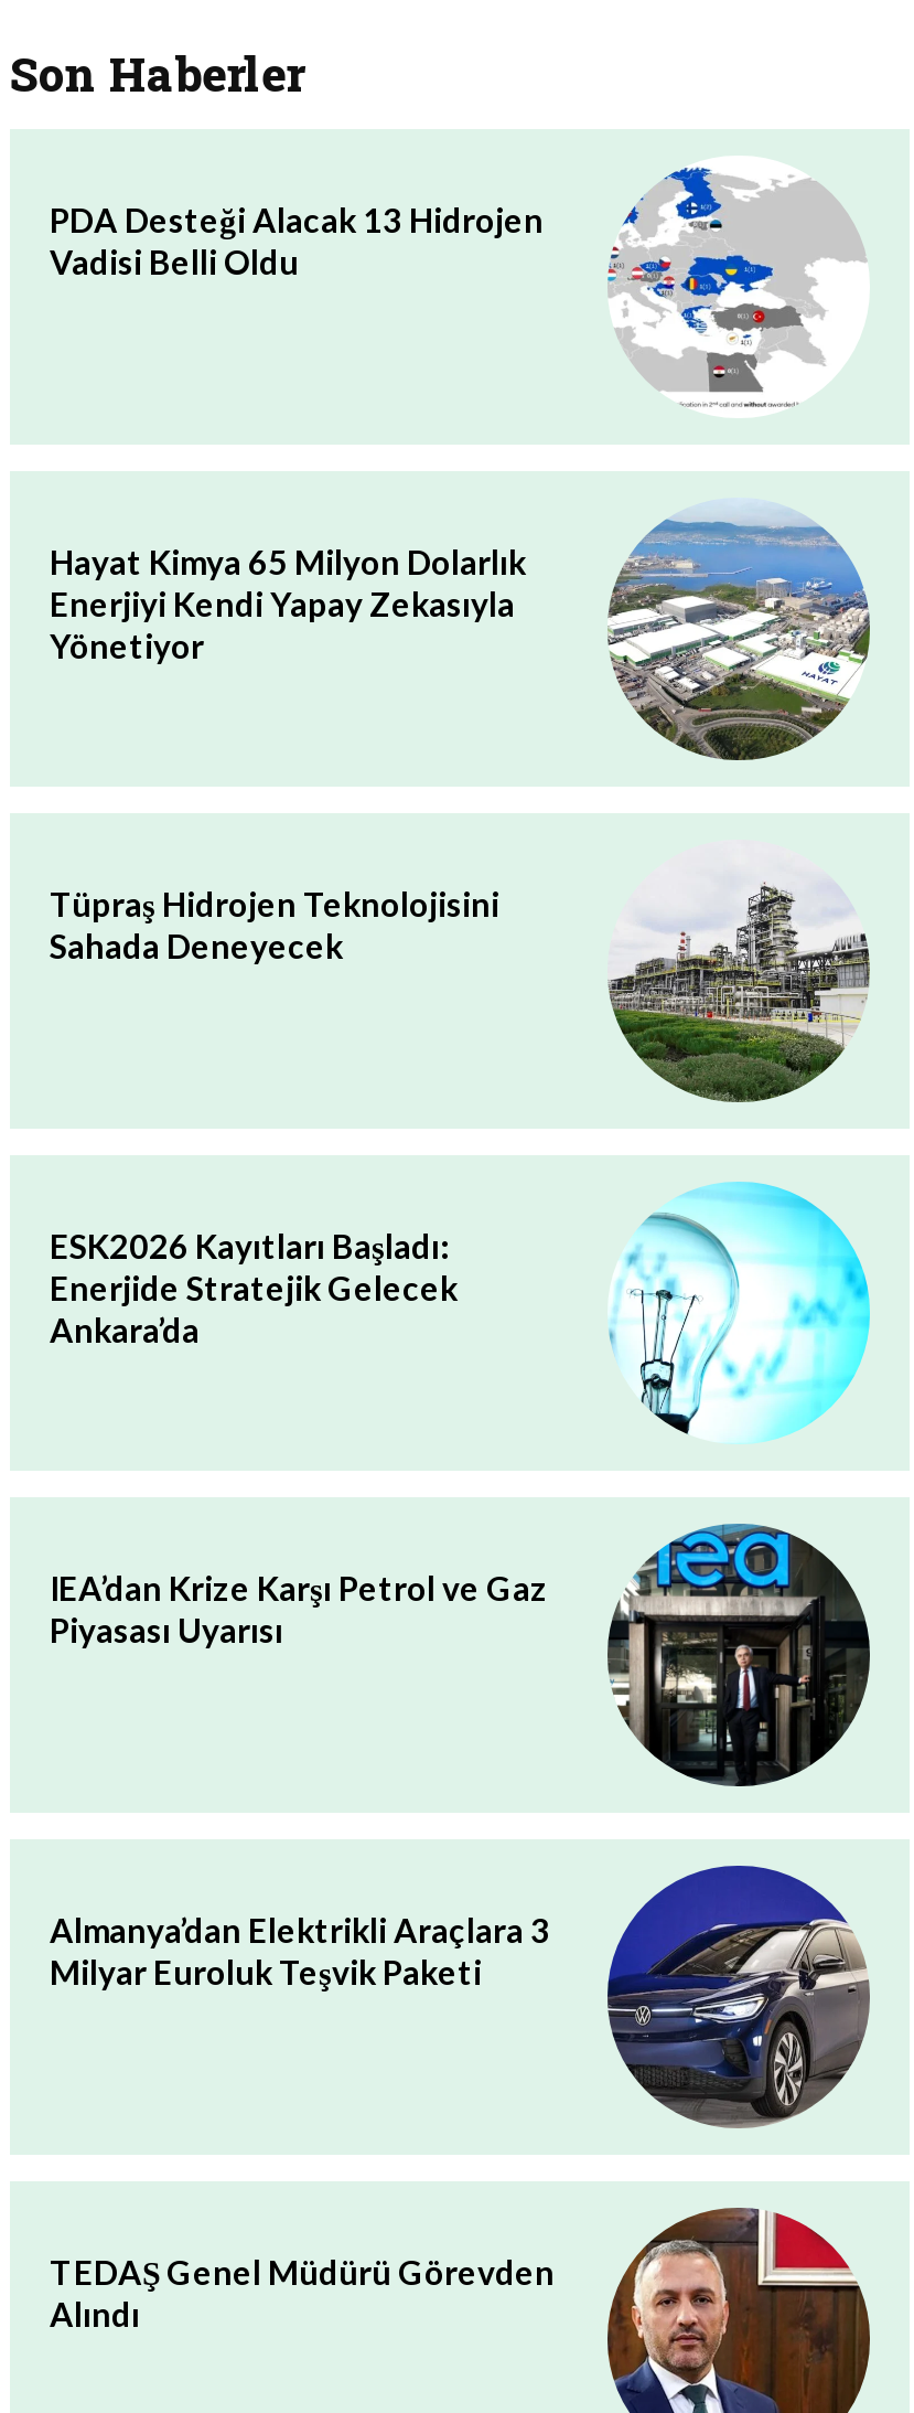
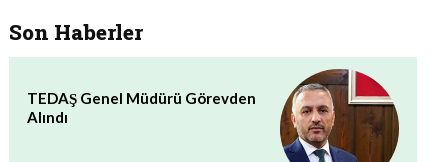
- [image]
- PDA Desteği Alacak 13 Hidrojen
- Vadisi Belli Oldu

- [image]
- Hayat Kimya 65 Milyon Dolarlık
- Enerjiyi Kendi Yapay Zekasıyla
- Yönetiyor

- [image]

- Tüpraş Hidrojen Teknolojisini
- Sahada Deneyecek

- [image]

- ESK2026 Kayıtları Başladı:
- Enerjide Stratejik Gelecek
- Ankara’da

- [image]
- IEA’dan Krize Karşı Petrol ve Gaz
- Piyasası Uyarısı

- [image]
- Almanya’dan Elektrikli Araçlara 3
- Milyar Euroluk Teşvik Paketi
